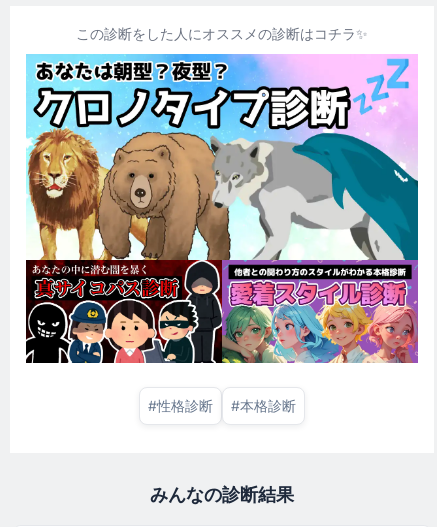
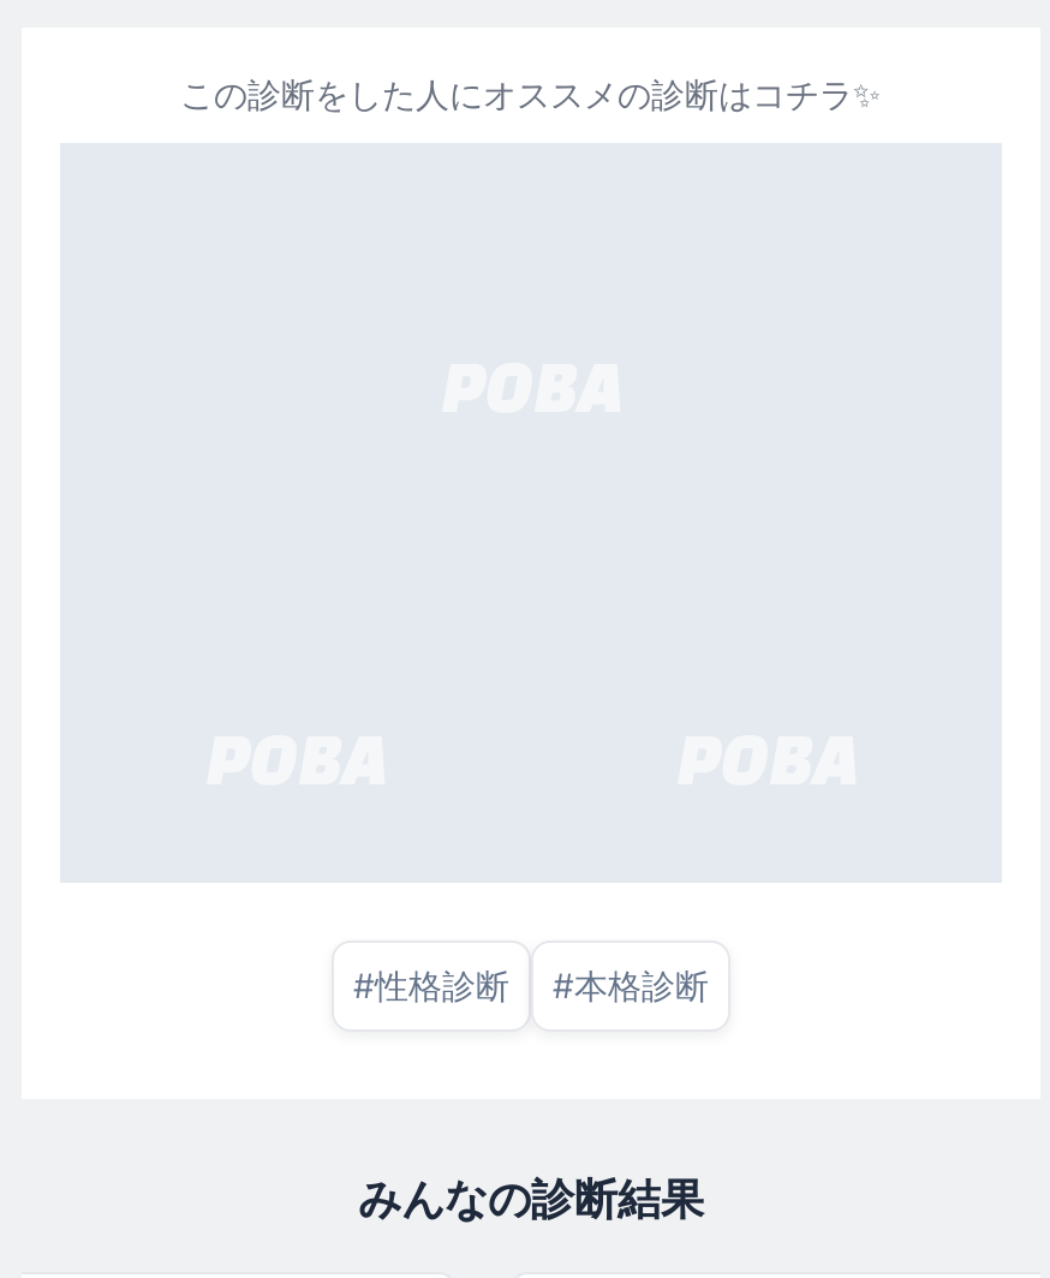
- [image]
